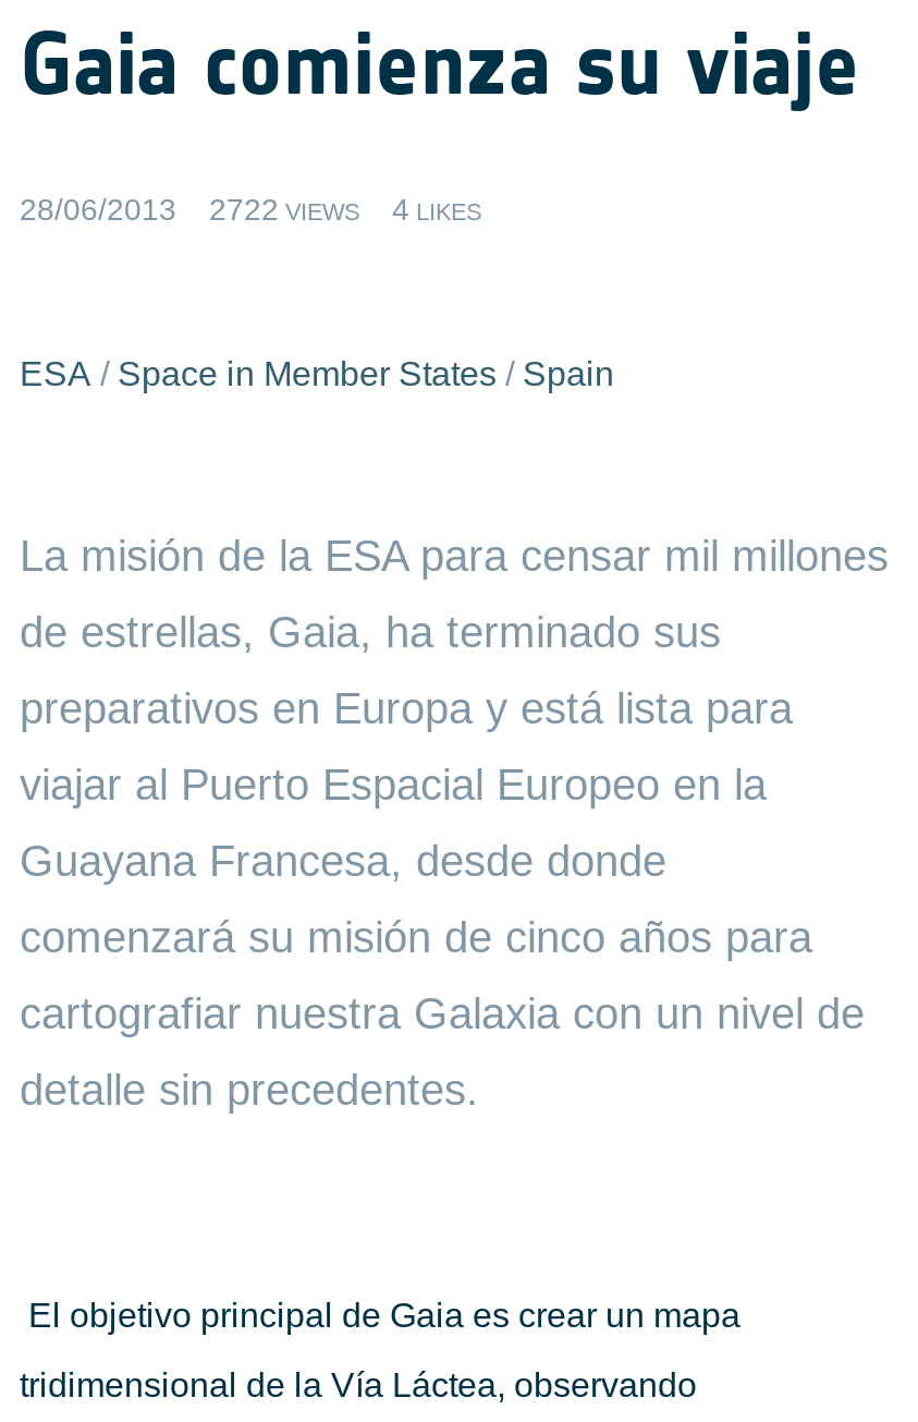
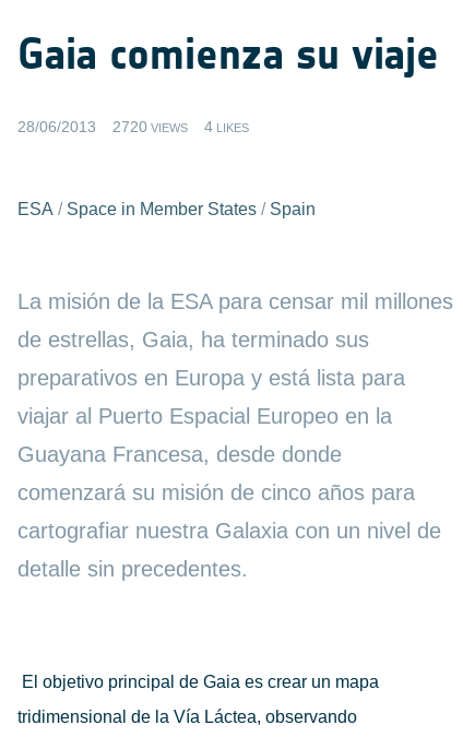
- 28/06/2013 2722 VIEWS 4 LIKES
+ 28/06/2013 2720 VIEWS 4 LIKES
